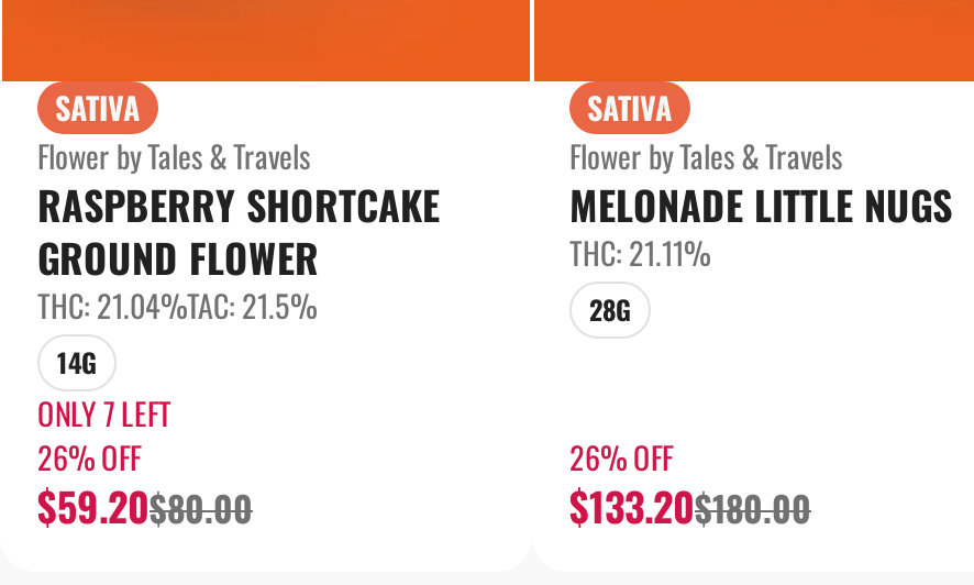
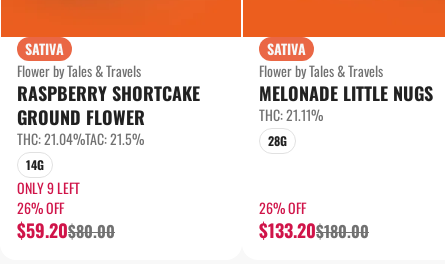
- ONLY 7 LEFT
+ ONLY 9 LEFT
